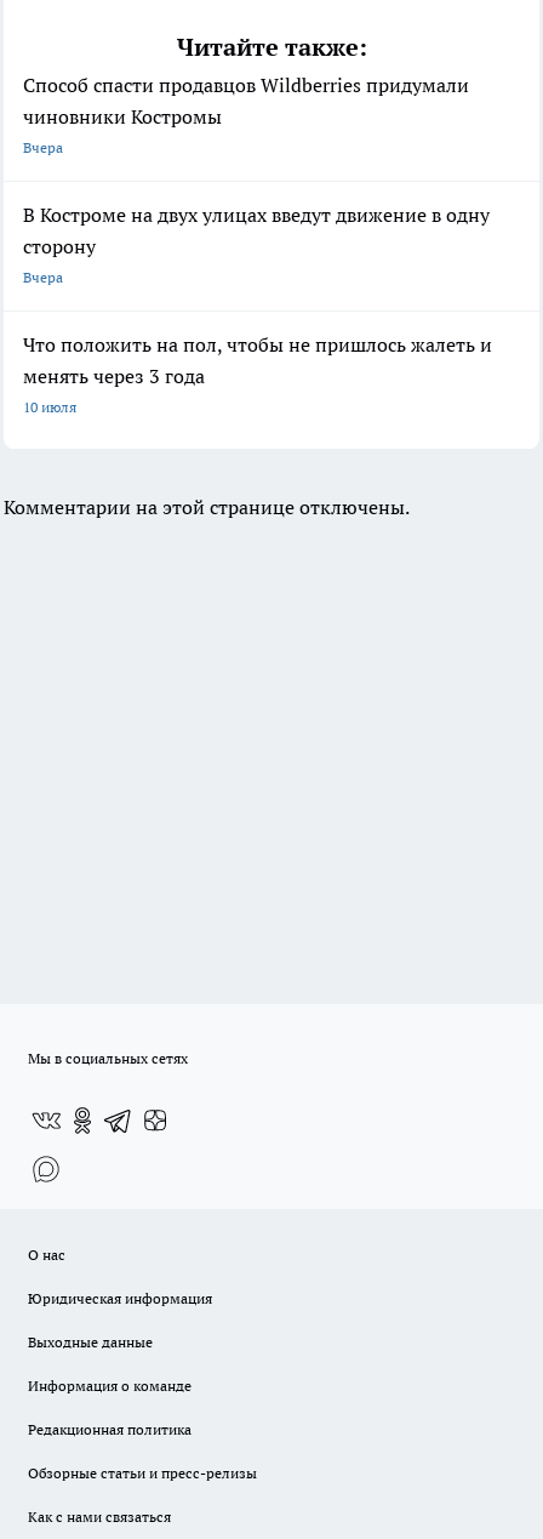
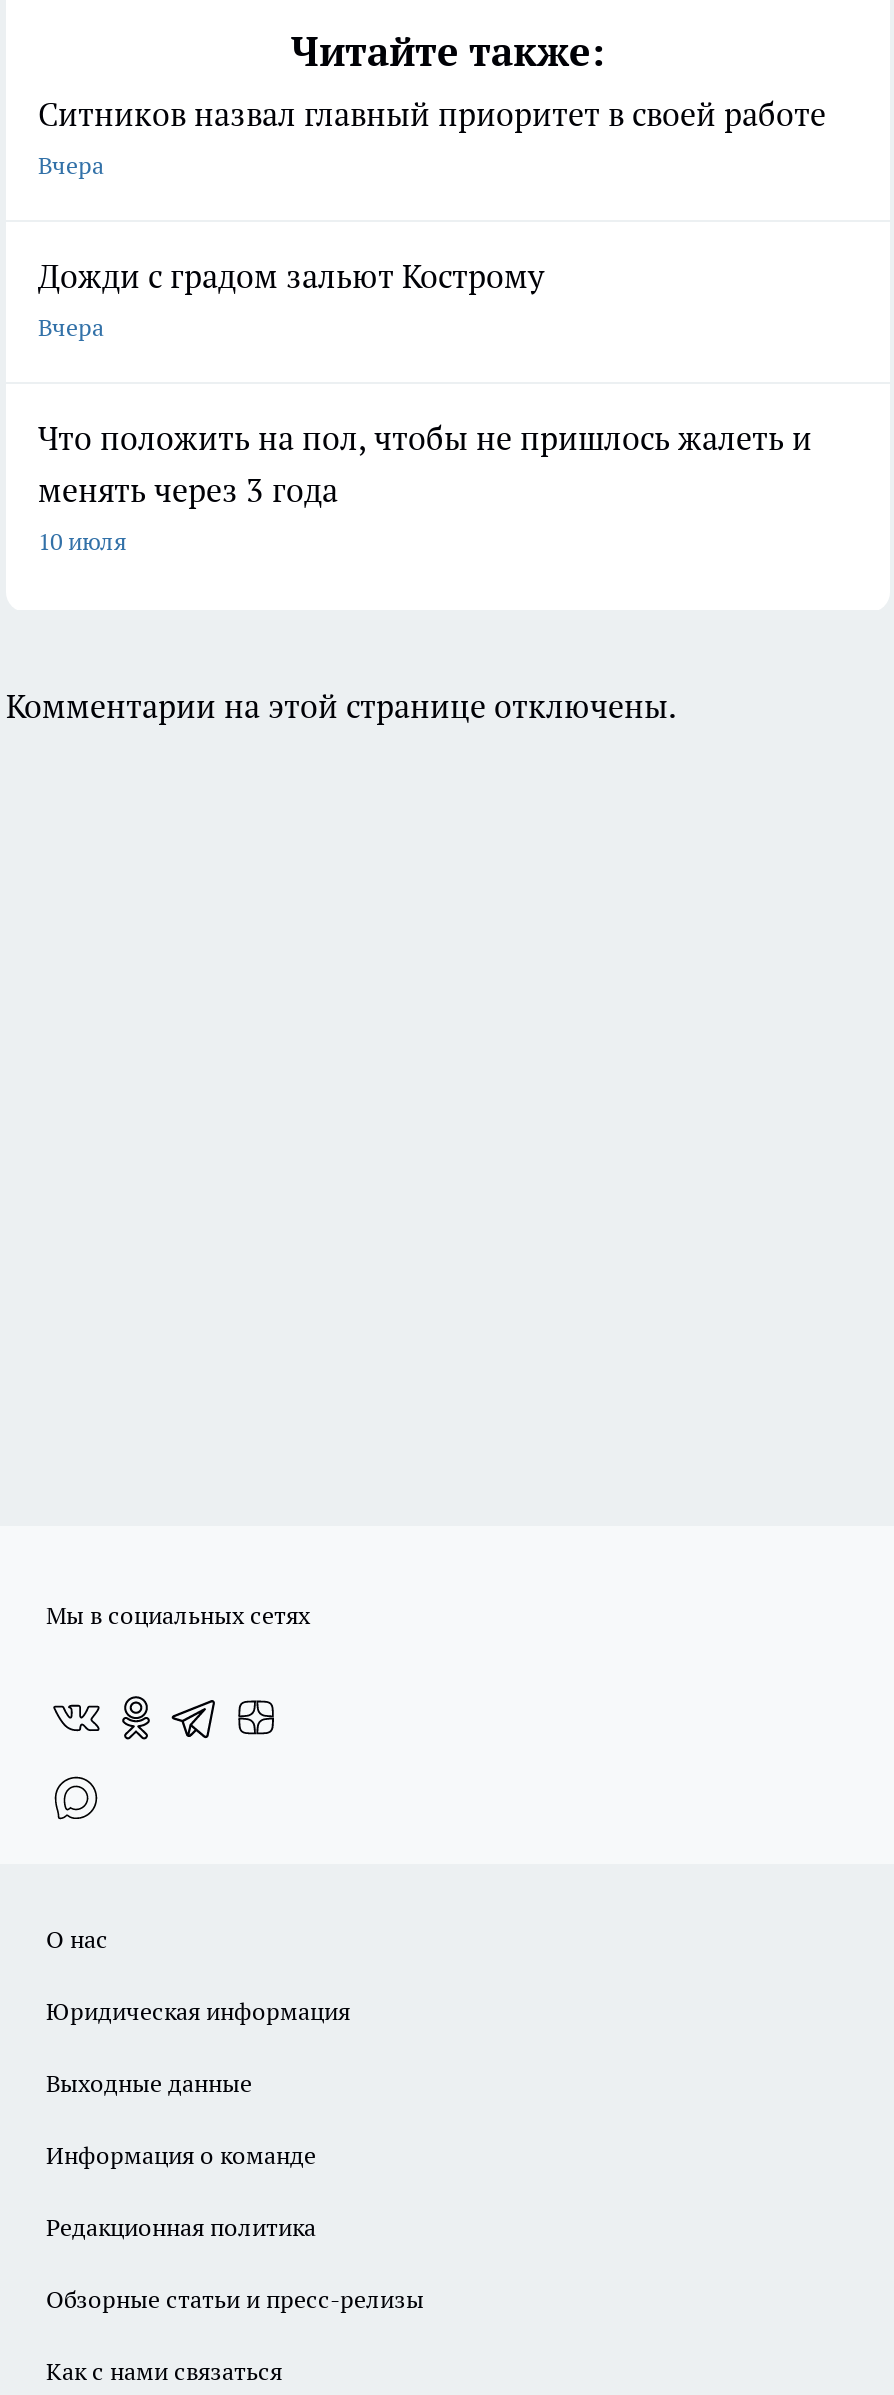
- Способ спасти продавцов Wildberries придумали
- чиновники Костромы
+ Ситников назвал главный приоритет в своей работе

- В Костроме на двух улицах введут движение в одну
- сторону
+ Дожди с градом зальют Кострому
